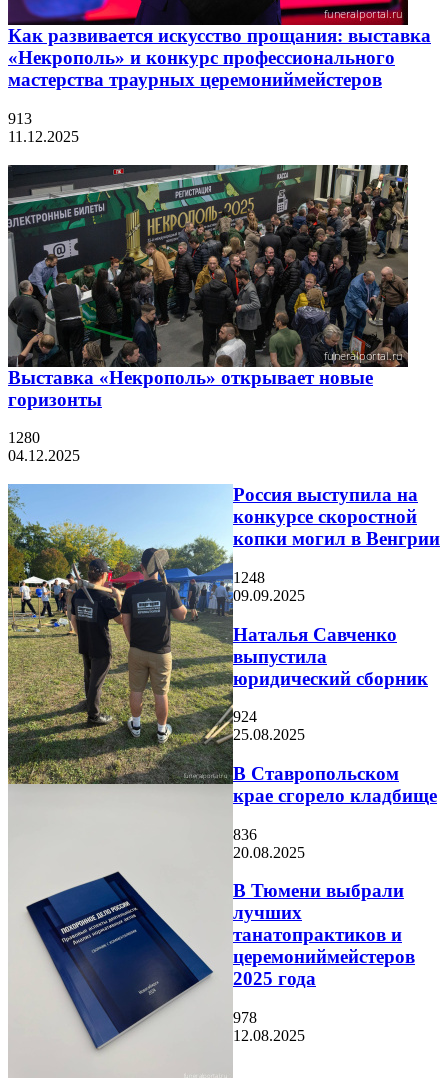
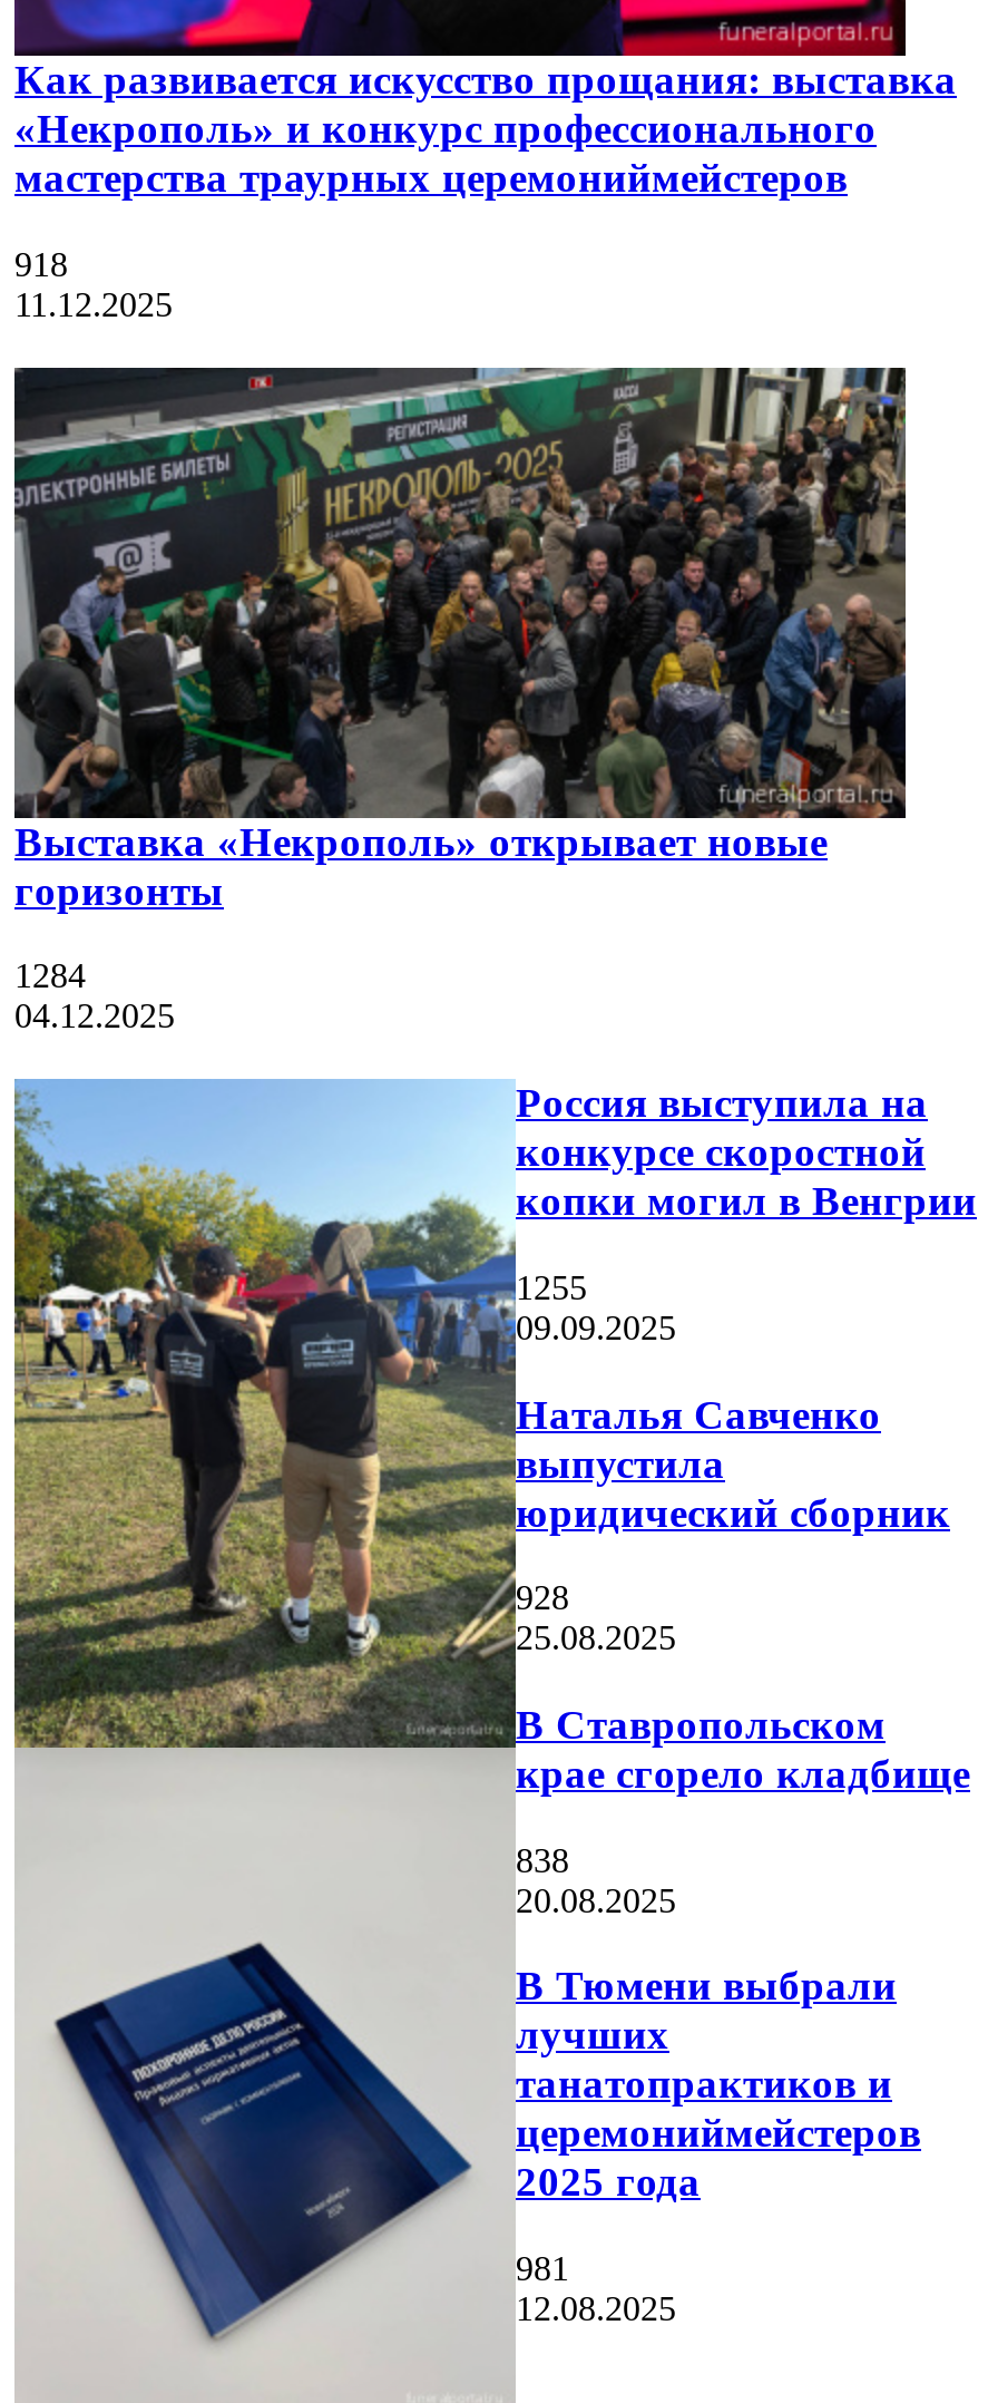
- 913
+ 918

- 1280
+ 1284

- 1248
+ 1255

- 924
+ 928

- 836
+ 838

- 978
+ 981
